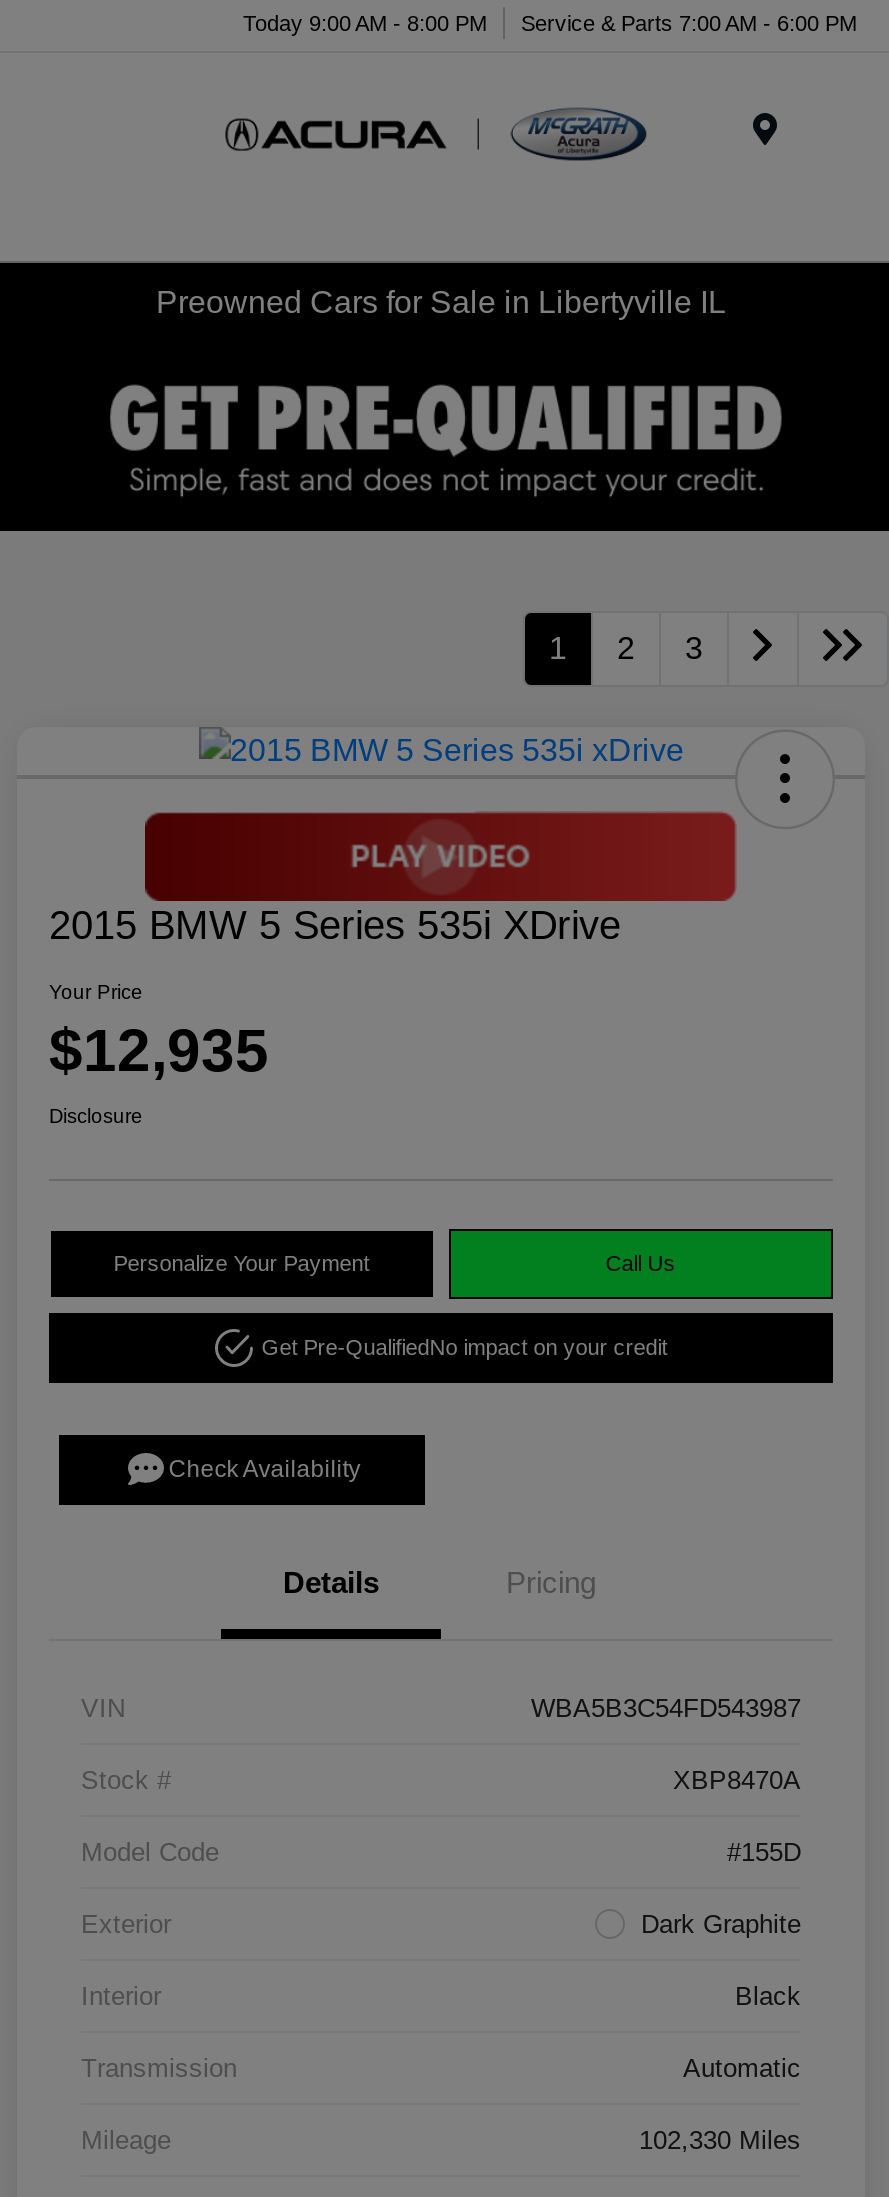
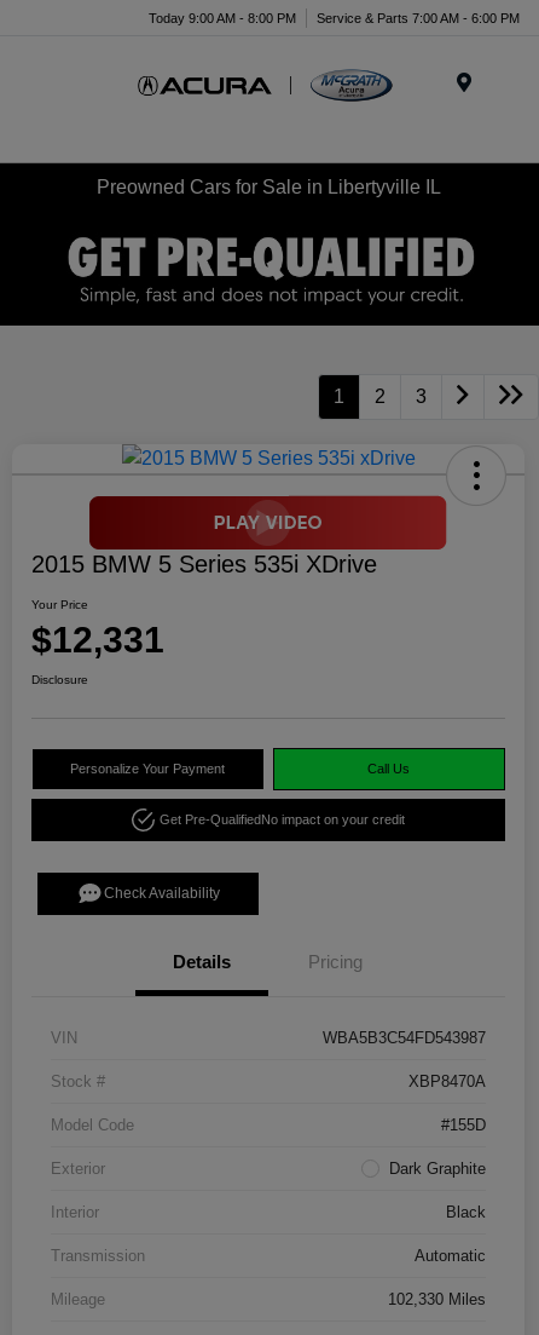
- $12,935
+ $12,331
